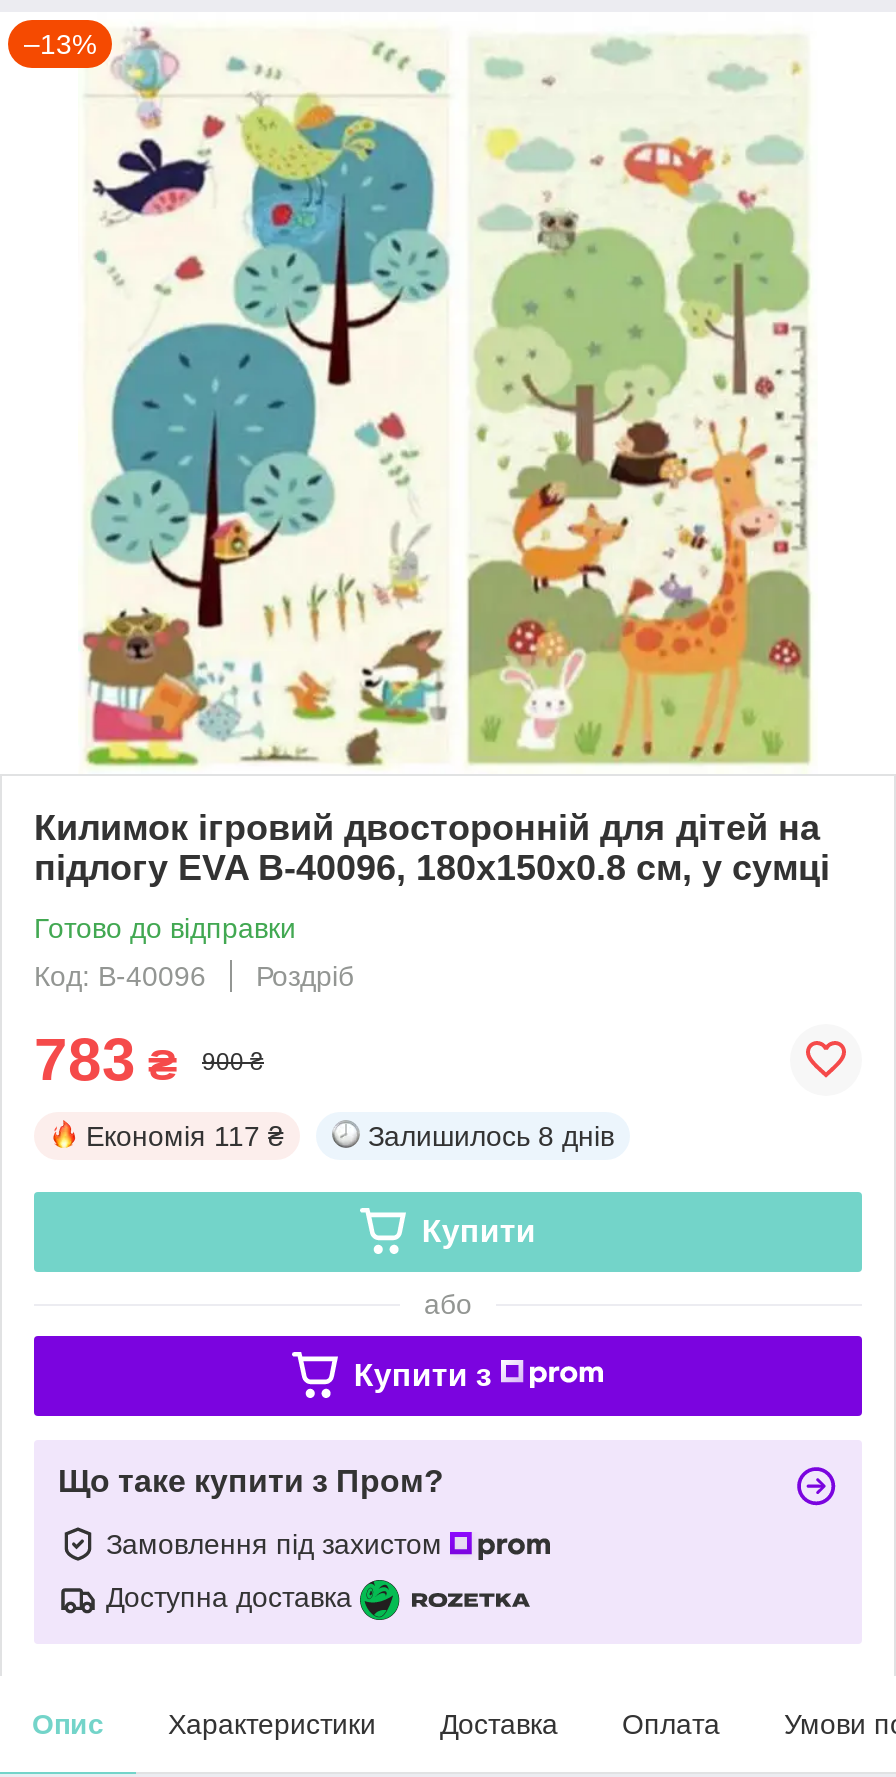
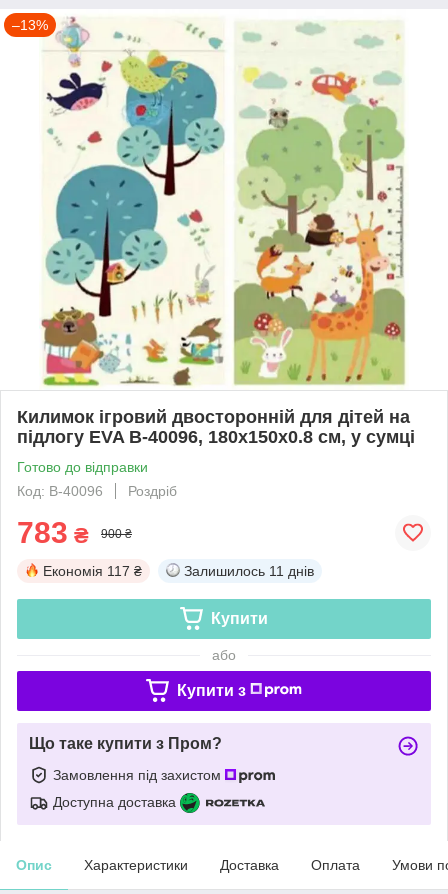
- Залишилось 8 днів
+ Залишилось 11 днів
